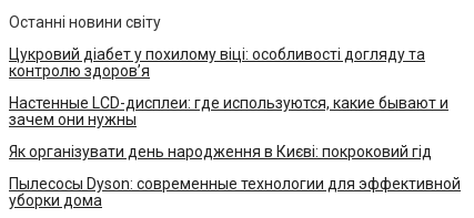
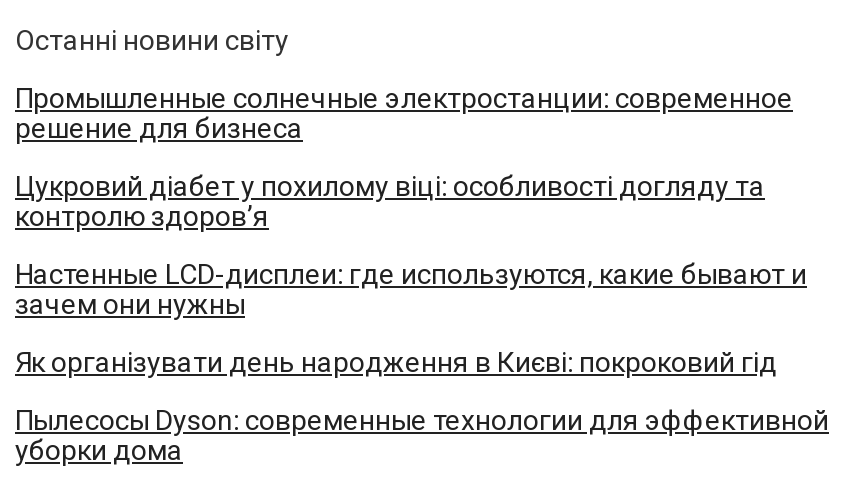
+ Промышленные солнечные электростанции: современное
+ решение для бизнеса
